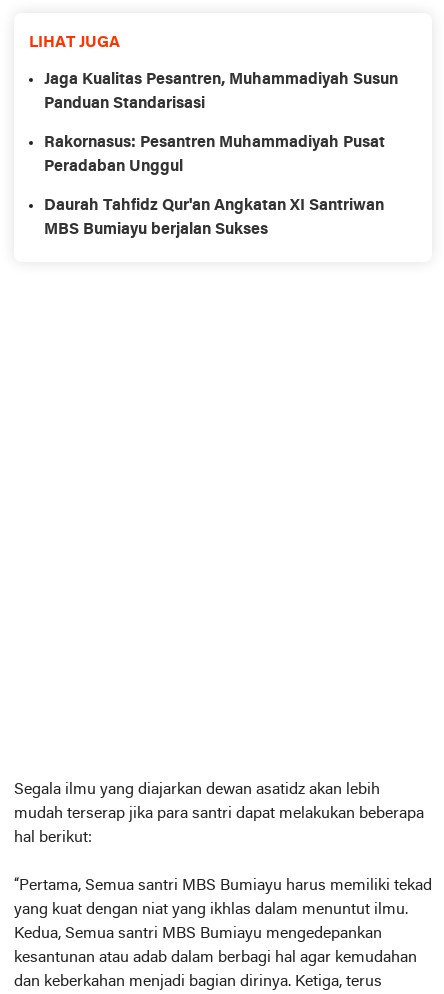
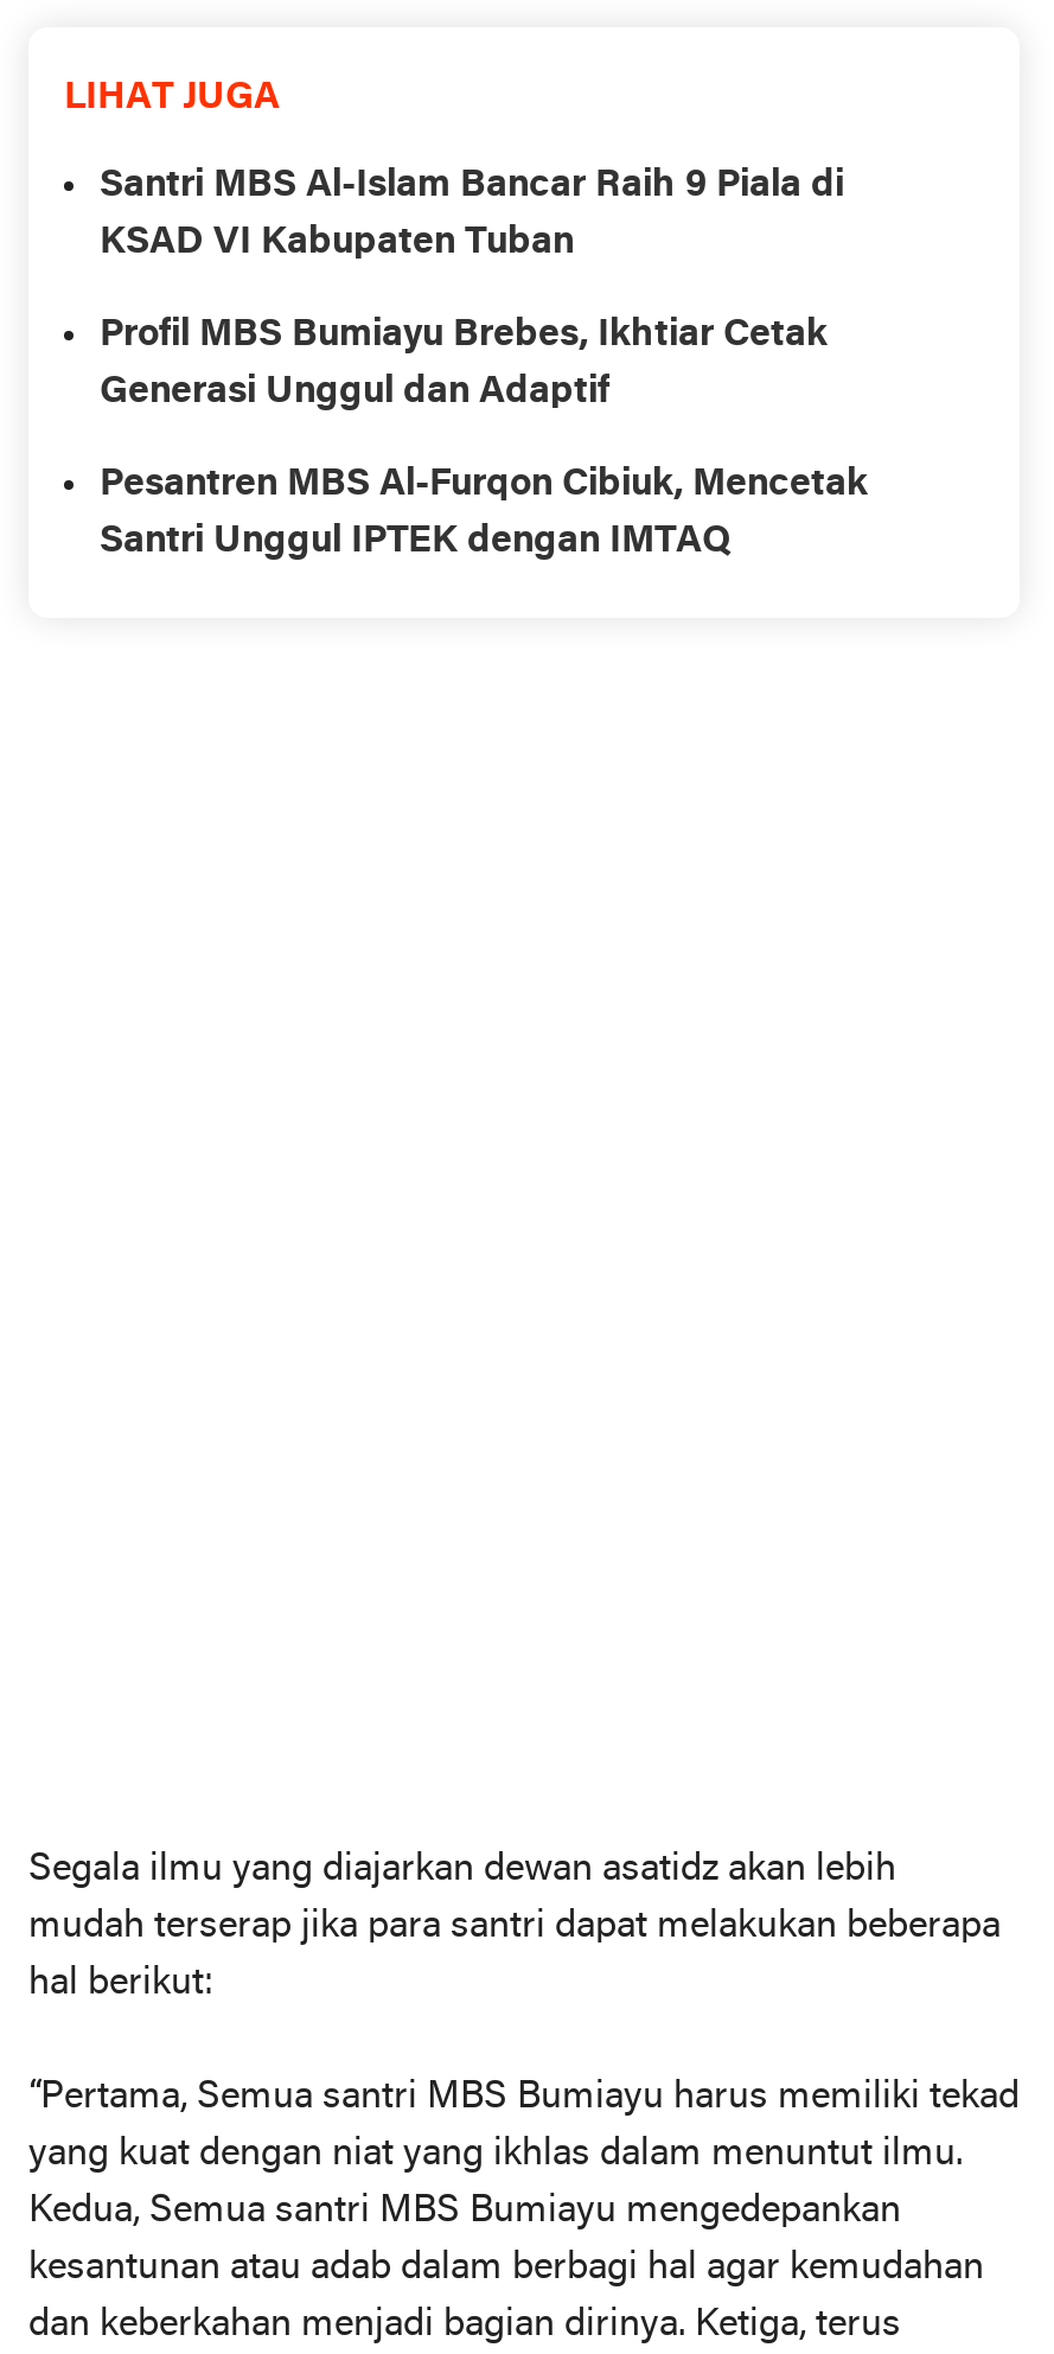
- Jaga Kualitas Pesantren, Muhammadiyah Susun
+ Santri MBS Al-Islam Bancar Raih 9 Piala di

- Panduan Standarisasi
+ KSAD VI Kabupaten Tuban

- Rakornasus: Pesantren Muhammadiyah Pusat
+ Profil MBS Bumiayu Brebes, Ikhtiar Cetak

- Peradaban Unggul
+ Generasi Unggul dan Adaptif

- Daurah Tahfidz Qur'an Angkatan XI Santriwan
+ Pesantren MBS Al-Furqon Cibiuk, Mencetak

- MBS Bumiayu berjalan Sukses
+ Santri Unggul IPTEK dengan IMTAQ
